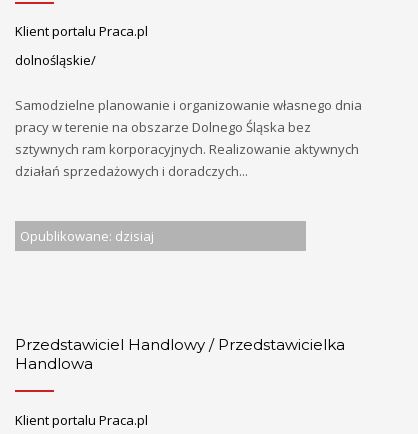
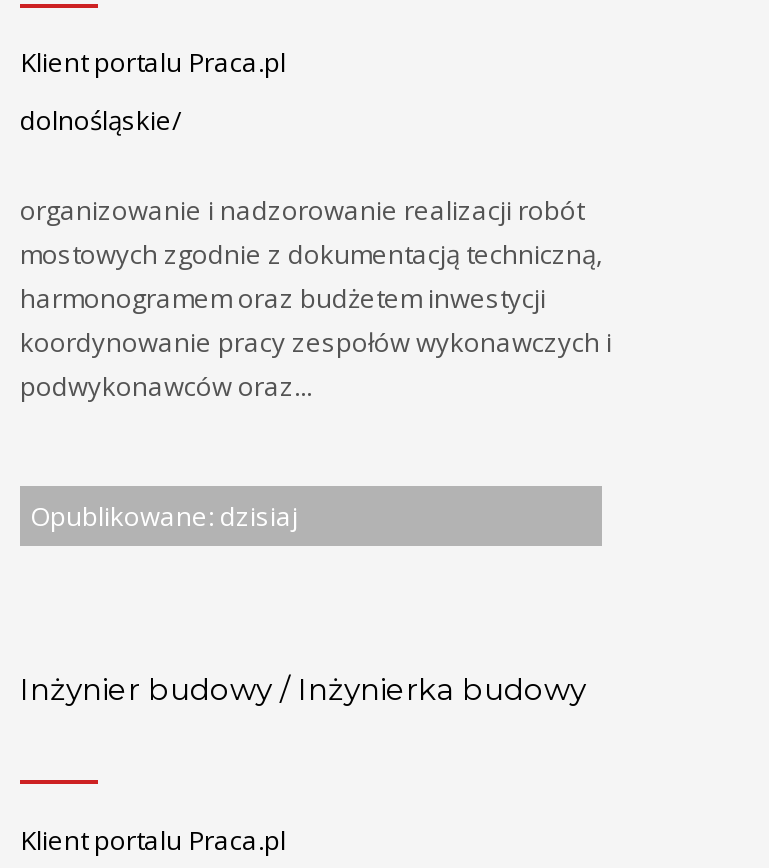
- Samodzielne planowanie i organizowanie własnego dnia
- pracy w terenie na obszarze Dolnego Śląska bez
- sztywnych ram korporacyjnych. Realizowanie aktywnych
- działań sprzedażowych i doradczych...
+ organizowanie i nadzorowanie realizacji robót
+ mostowych zgodnie z dokumentacją techniczną,
+ harmonogramem oraz budżetem inwestycji
+ koordynowanie pracy zespołów wykonawczych i
+ podwykonawców oraz...

moved down: Opublikowane: dzisiaj

- Przedstawiciel Handlowy / Przedstawicielka
- Handlowa
+ Inżynier budowy / Inżynierka budowy
